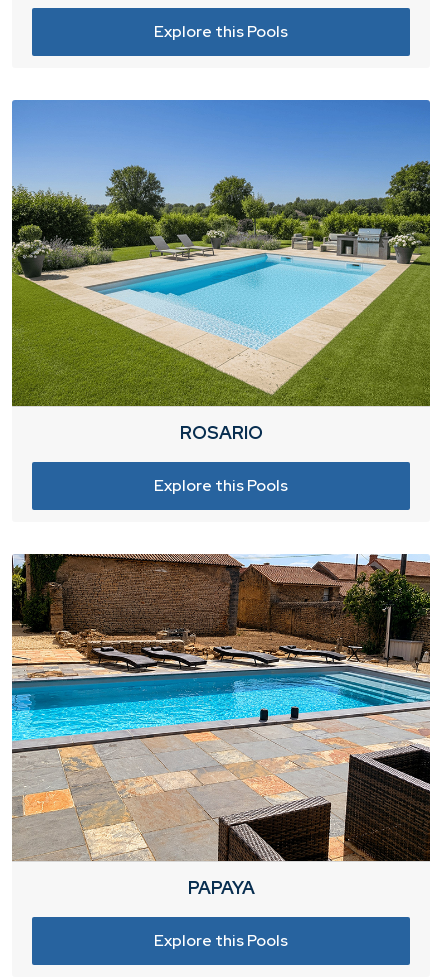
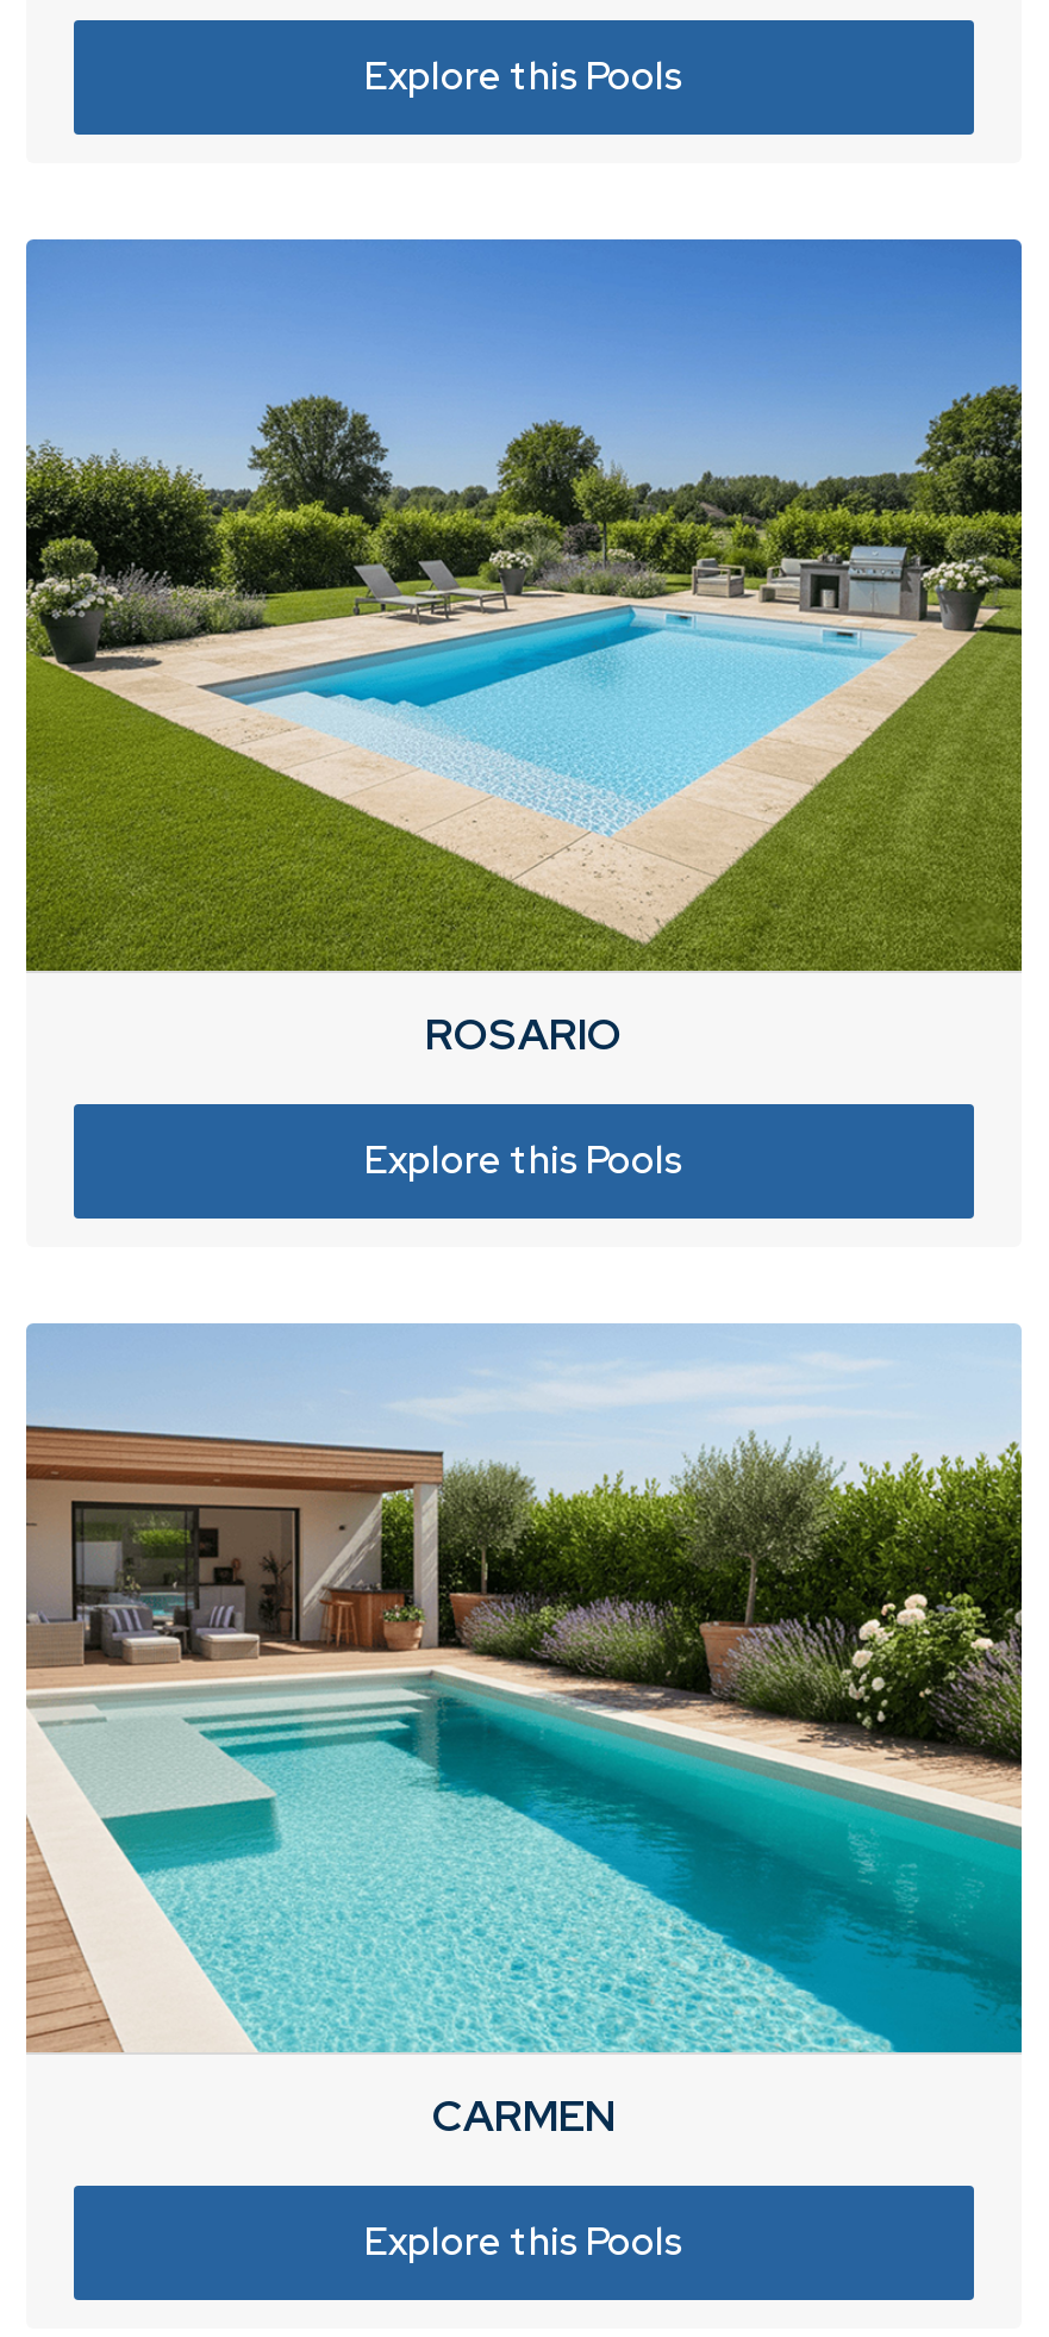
- [image]
- PAPAYA
+ [image]
+ CARMEN
